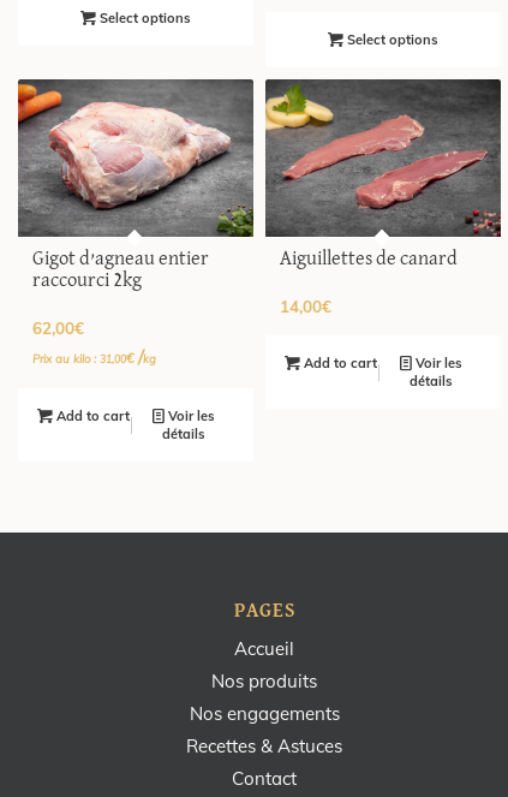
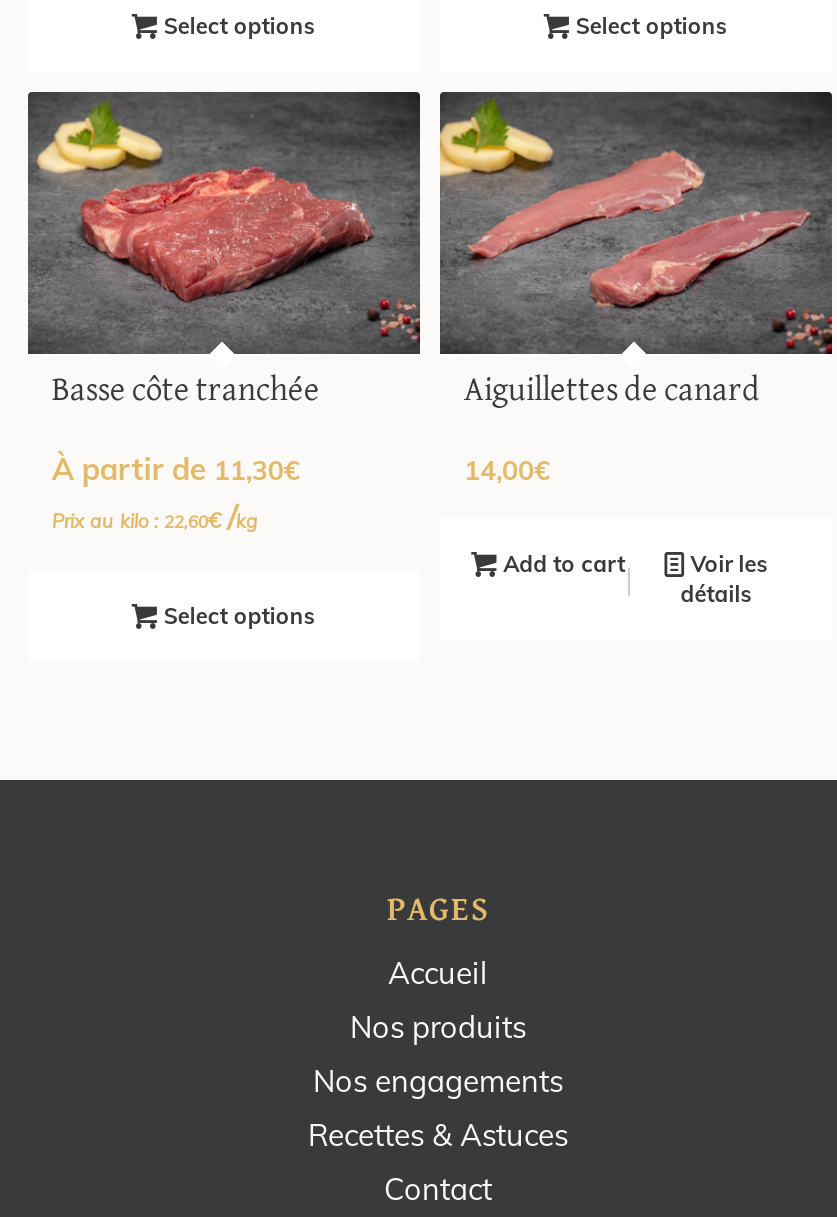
- [image]
- Gigot d’agneau entier
- raccourci 2kg
+ [image]
+ Basse côte tranchée

- 62,00€
- Prix au kilo : 31,00€ /kg
+ À partir de 11,30€
+ Prix au kilo : 22,60€ /kg

- Add to cart
- Voir les
- détails
+ Select options
